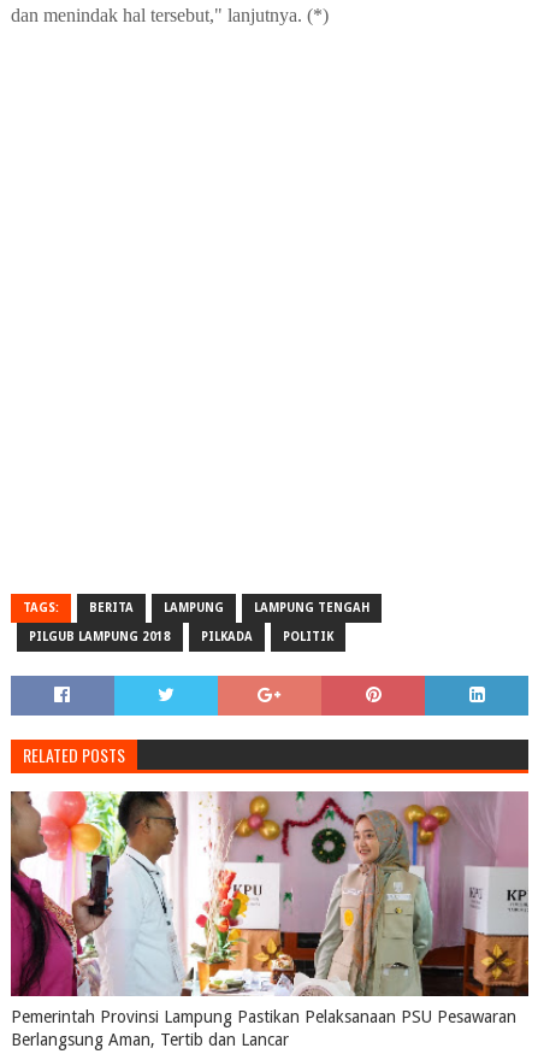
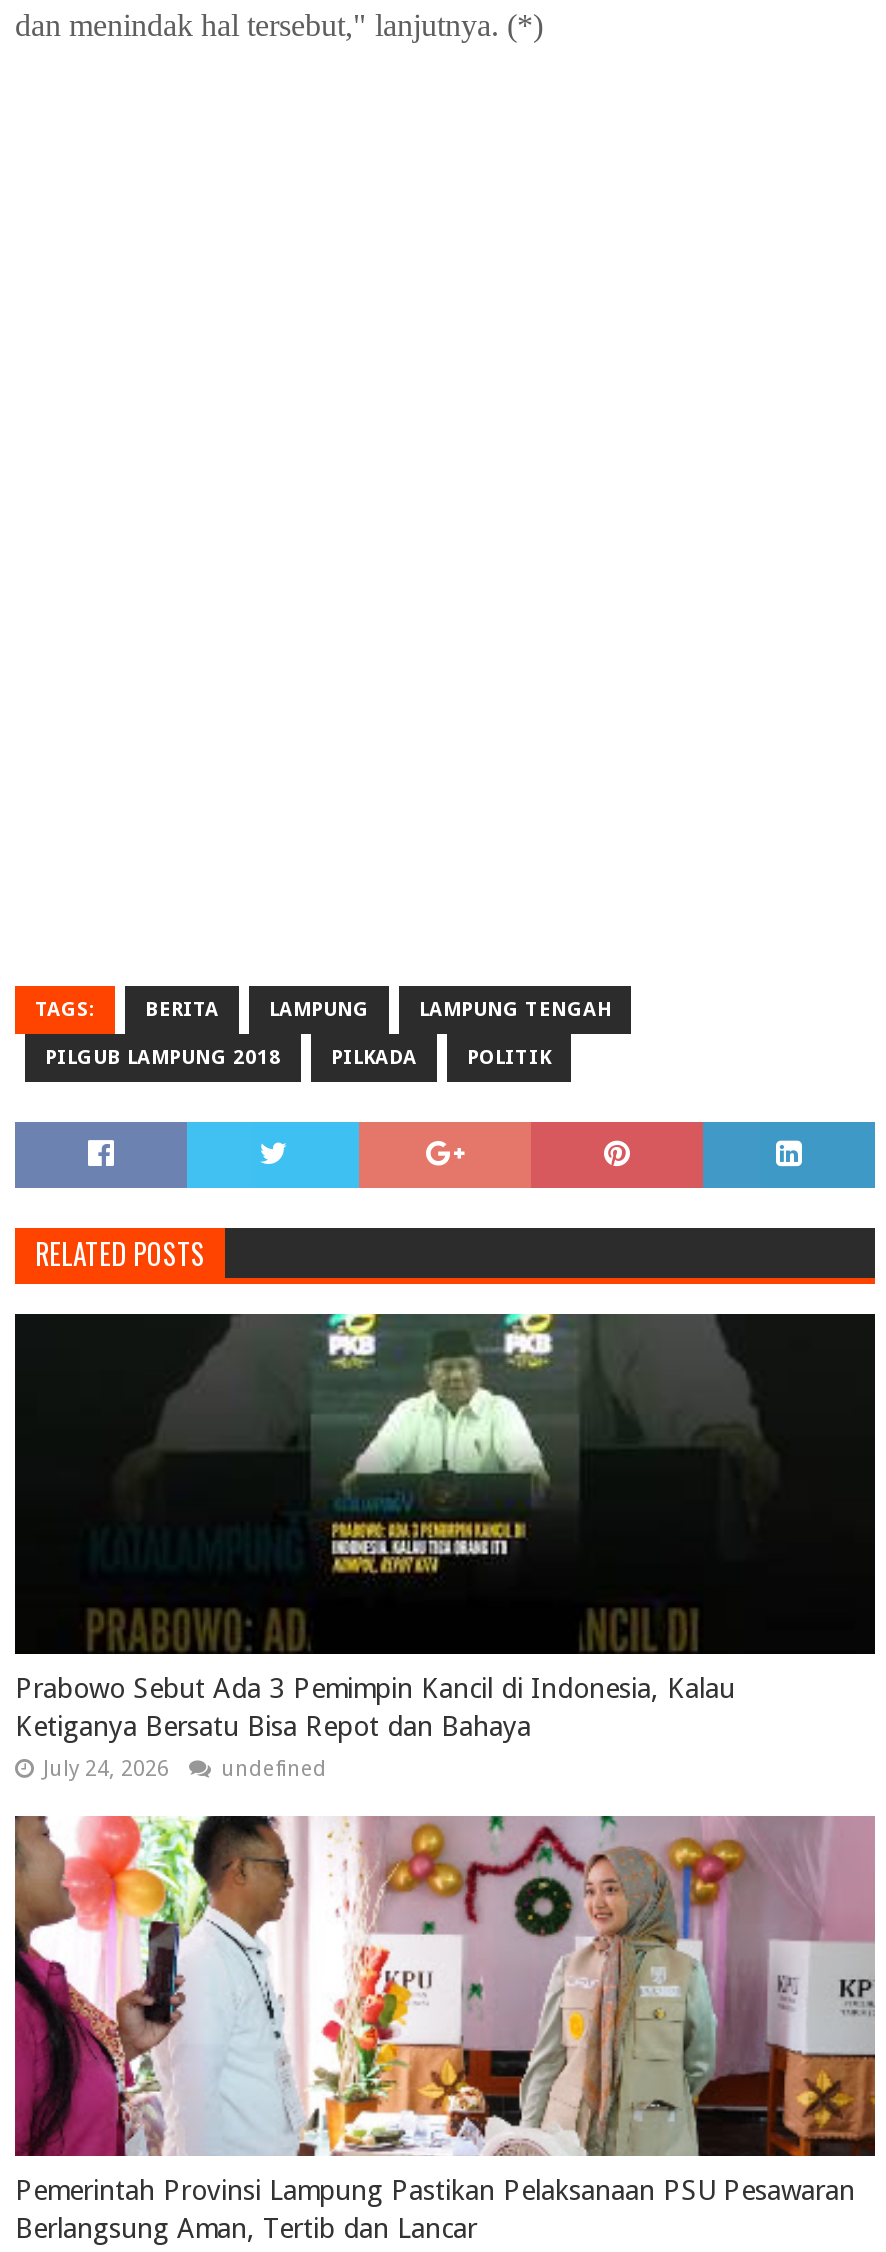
+ [image]
+ Prabowo Sebut Ada 3 Pemimpin Kancil di Indonesia, Kalau
+ Ketiganya Bersatu Bisa Repot dan Bahaya
+ July 24, 2026
+ undefined
